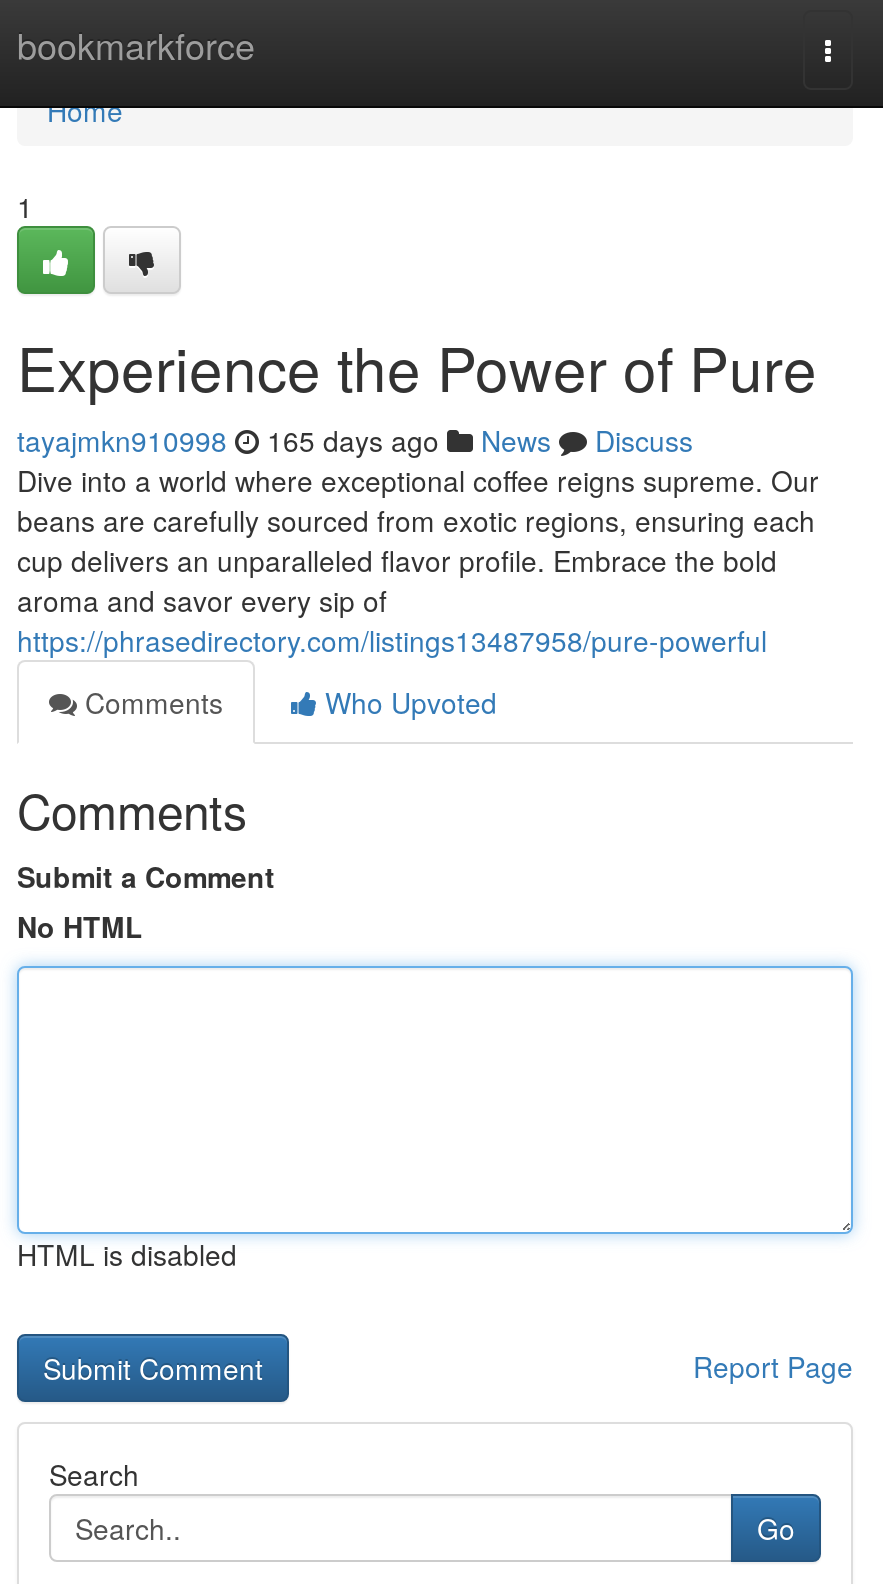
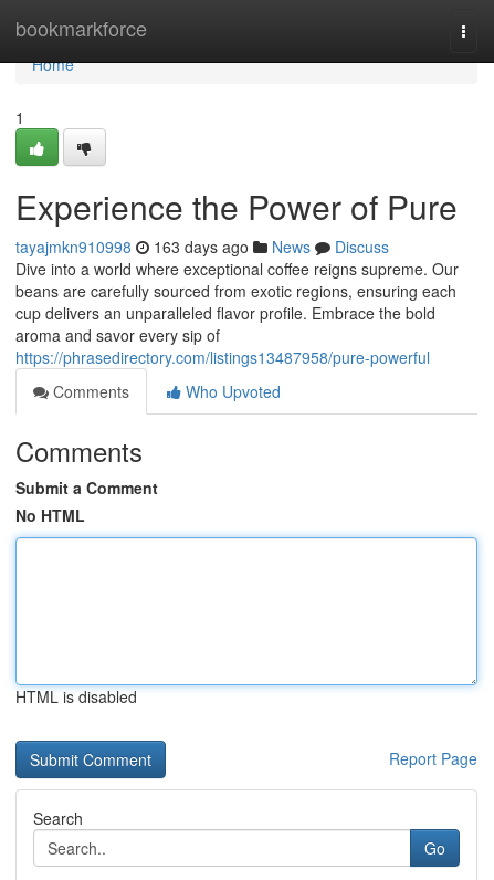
- tayajmkn910998 165 days ago News Discuss
+ tayajmkn910998 163 days ago News Discuss
